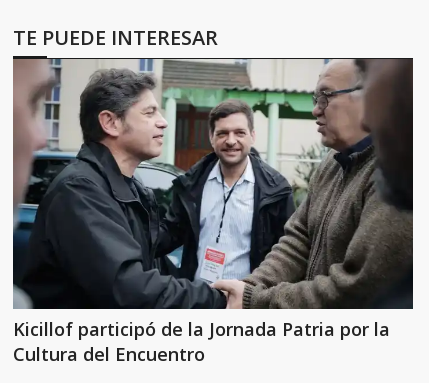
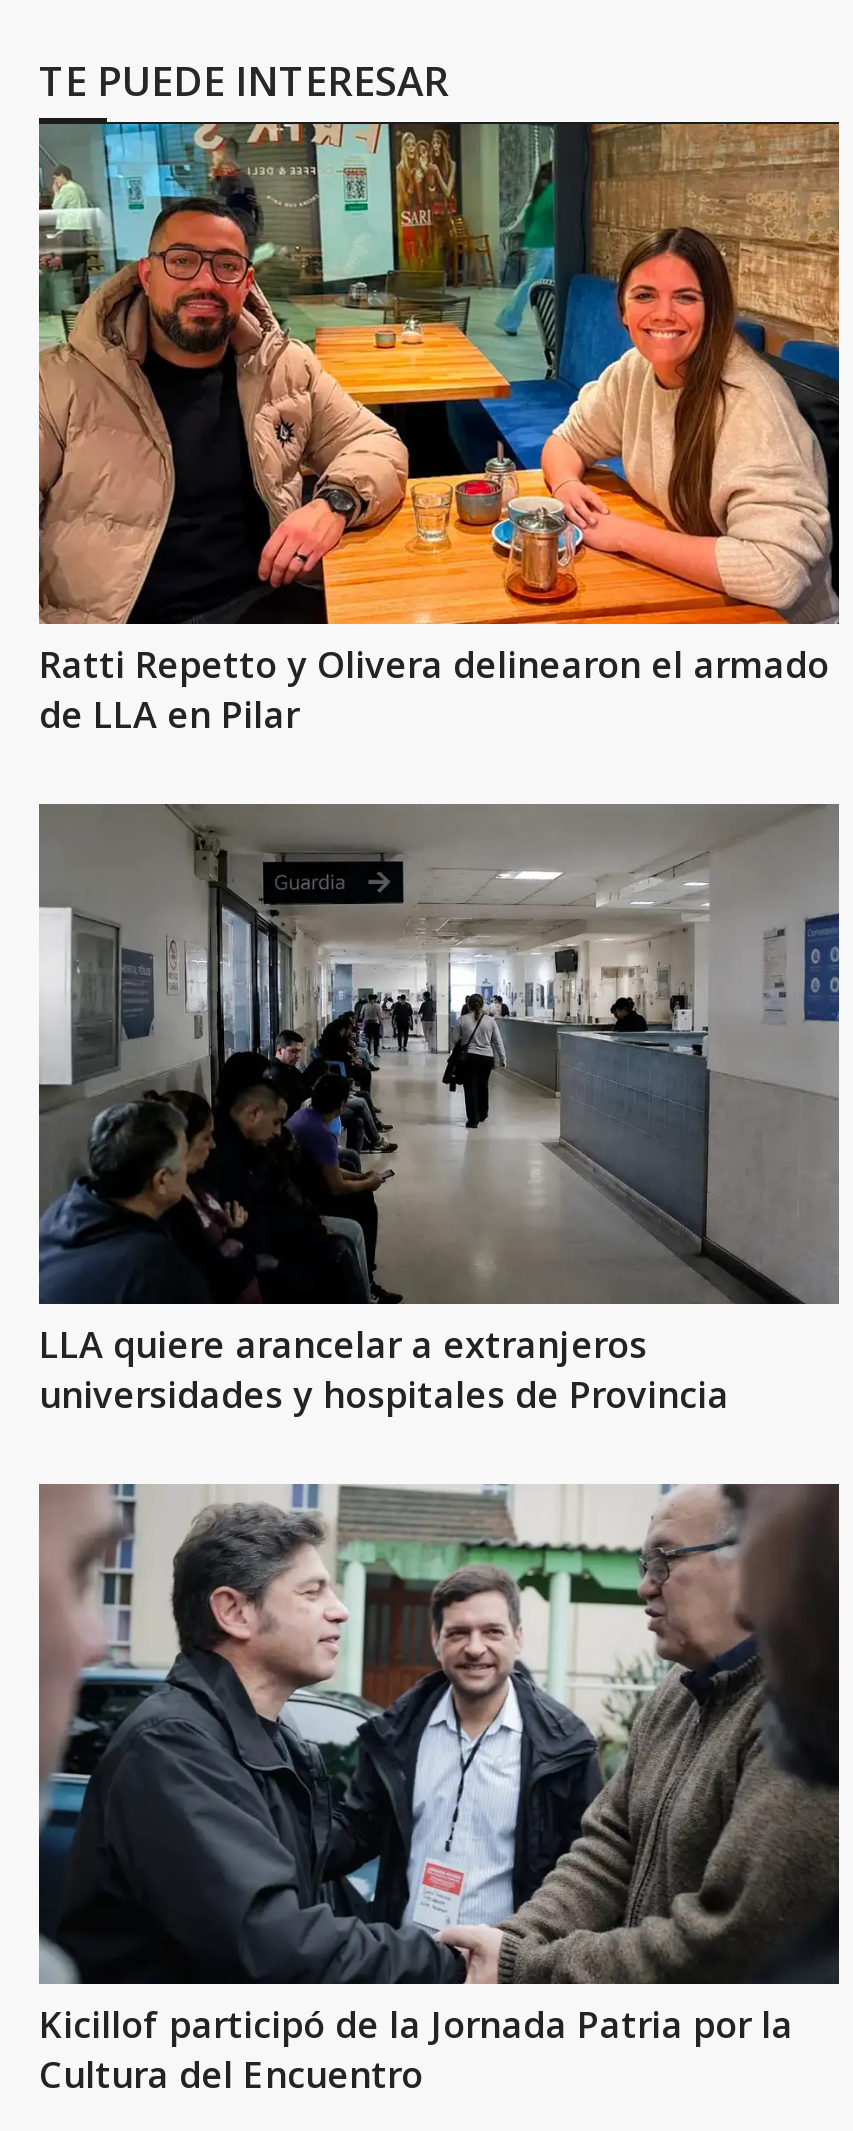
+ [image]
+ Ratti Repetto y Olivera delinearon el armado
+ de LLA en Pilar

+ [image]
+ LLA quiere arancelar a extranjeros
+ universidades y hospitales de Provincia
